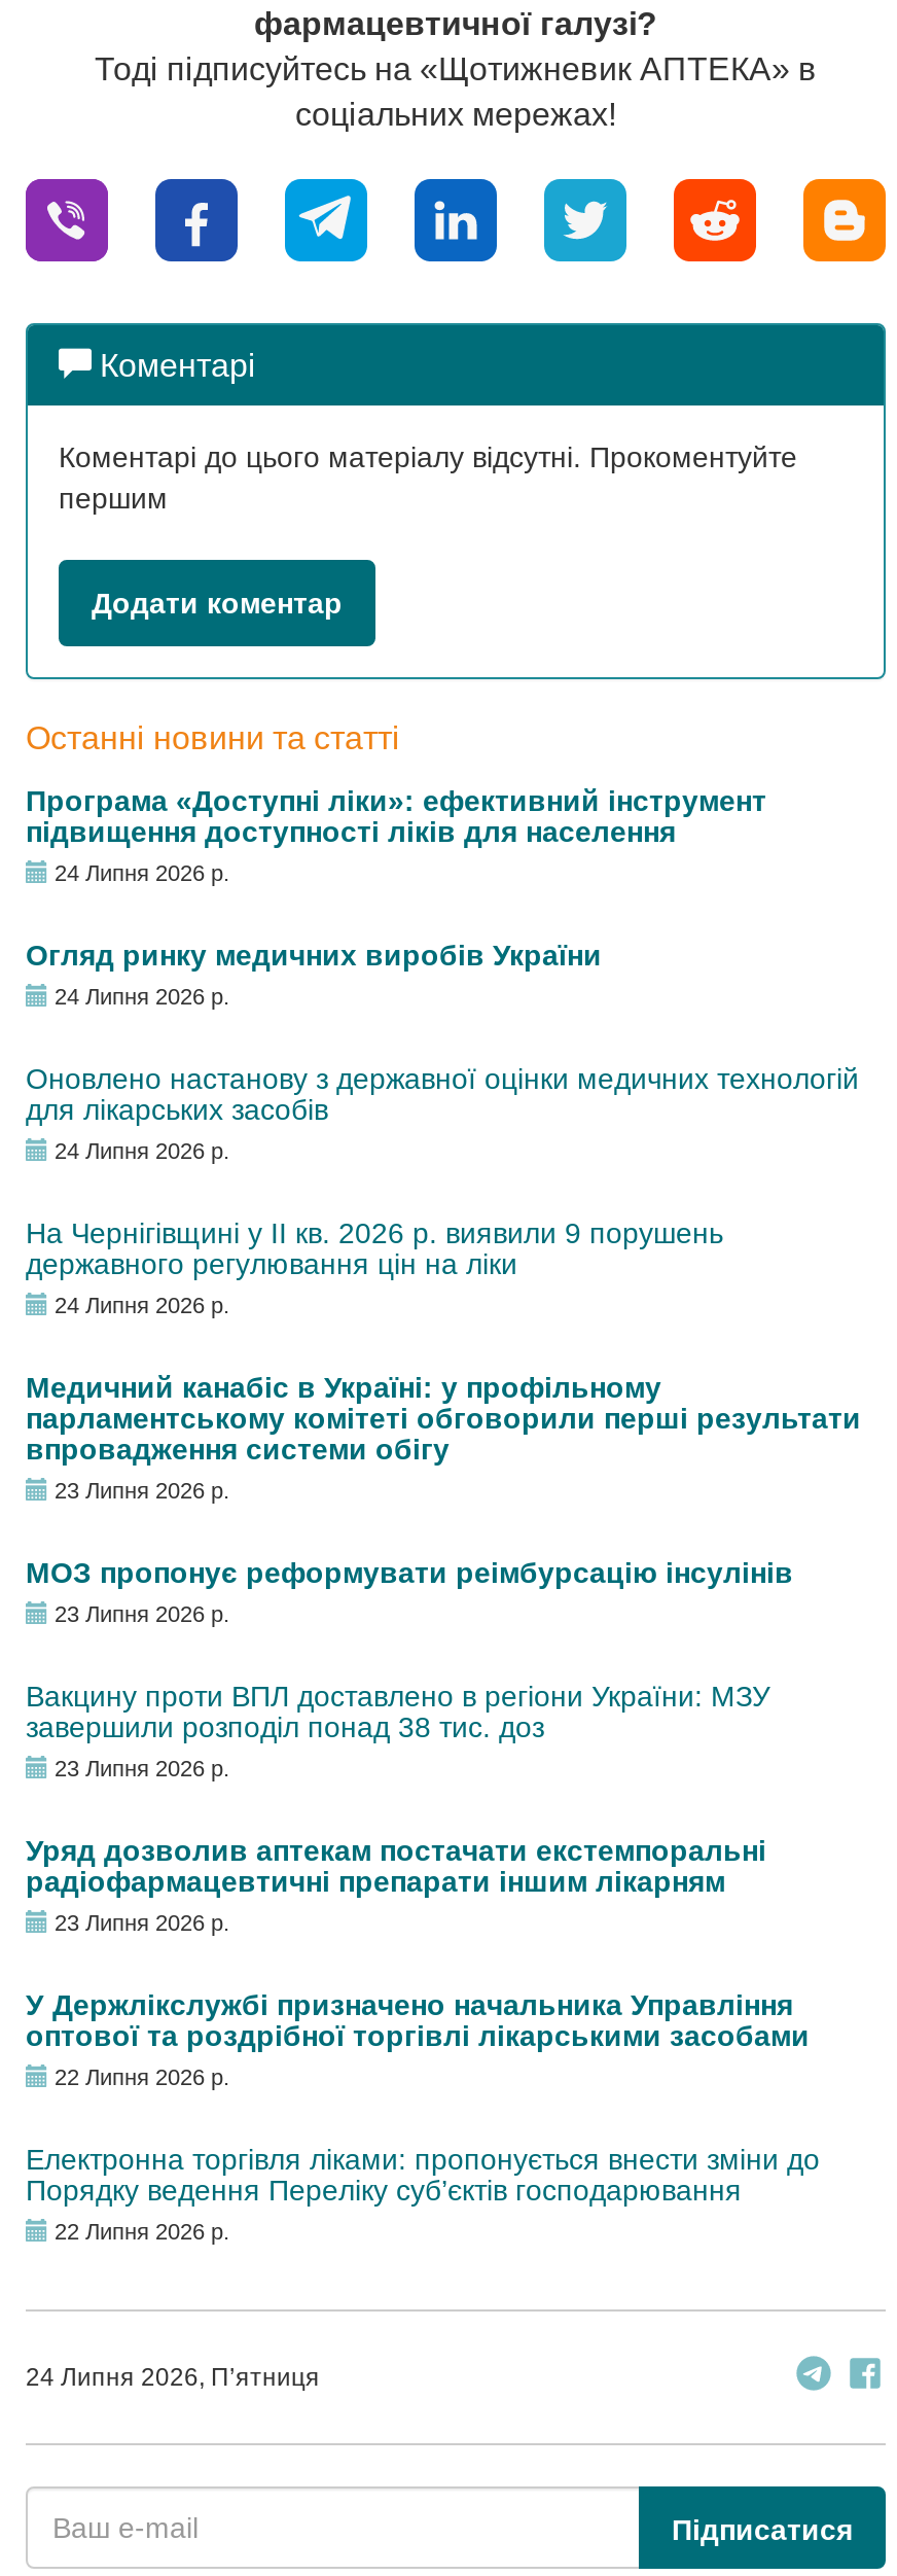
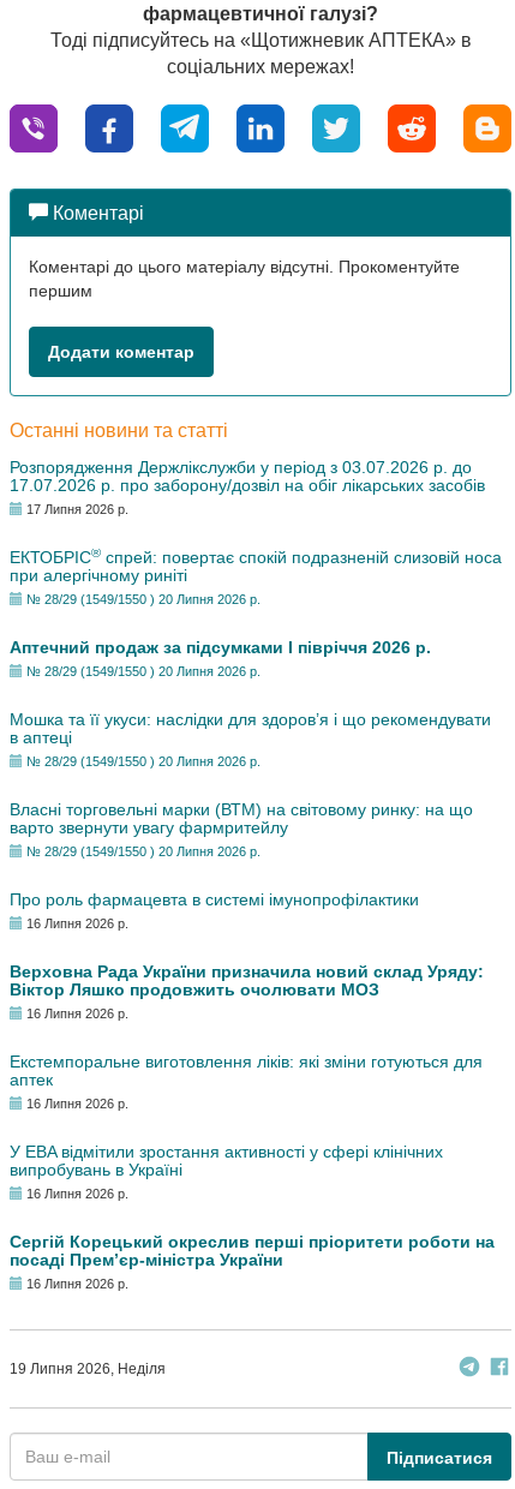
- Програма «Доступні ліки»: ефективний інструмент
- підвищення доступності ліків для населення
- 24 Липня 2026 р.
+ Розпорядження Держлікслужби у період з 03.07.2026 р. до
+ 17.07.2026 р. про заборону/дозвіл на обіг лікарських засобів
+ 17 Липня 2026 р.

- Огляд ринку медичних виробів України
- 24 Липня 2026 р.
+ ЕКТОБРІС® спрей: повертає спокій подразненій слизовій носа
+ при алергічному риніті
+ № 28/29 (1549/1550 ) 20 Липня 2026 р.

- Оновлено настанову з державної оцінки медичних технологій
- для лікарських засобів
- 24 Липня 2026 р.
+ Аптечний продаж за підсумками І півріччя 2026 р.
+ № 28/29 (1549/1550 ) 20 Липня 2026 р.

- На Чернігівщині у ІІ кв. 2026 р. виявили 9 порушень
- державного регулювання цін на ліки
- 24 Липня 2026 р.
+ Мошка та її укуси: наслідки для здоров’я і що рекомендувати
+ в аптеці
+ № 28/29 (1549/1550 ) 20 Липня 2026 р.

- Медичний канабіс в Україні: у профільному
- парламентському комітеті обговорили перші результати
- впровадження системи обігу
- 23 Липня 2026 р.
+ Власні торговельні марки (ВТМ) на світовому ринку: на що
+ варто звернути увагу фармритейлу
+ № 28/29 (1549/1550 ) 20 Липня 2026 р.

- МОЗ пропонує реформувати реімбурсацію інсулінів
- 23 Липня 2026 р.
+ Про роль фармацевта в системі імунопрофілактики
+ 16 Липня 2026 р.

- Вакцину проти ВПЛ доставлено в регіони України: МЗУ
- завершили розподіл понад 38 тис. доз
- 23 Липня 2026 р.
+ Верховна Рада України призначила новий склад Уряду:
+ Віктор Ляшко продовжить очолювати МОЗ
+ 16 Липня 2026 р.

- Уряд дозволив аптекам постачати екстемпоральні
- радіофармацевтичні препарати іншим лікарням
- 23 Липня 2026 р.
+ Екстемпоральне виготовлення ліків: які зміни готуються для
+ аптек
+ 16 Липня 2026 р.

- У Держлікслужбі призначено начальника Управління
- оптової та роздрібної торгівлі лікарськими засобами
- 22 Липня 2026 р.
+ У EBA відмітили зростання активності у сфері клінічних
+ випробувань в Україні
+ 16 Липня 2026 р.

- Електронна торгівля ліками: пропонується внести зміни до
- Порядку ведення Переліку суб’єктів господарювання
- 22 Липня 2026 р.
+ Сергій Корецький окреслив перші пріоритети роботи на
+ посаді Прем’єр-міністра України
+ 16 Липня 2026 р.

- 24 Липня 2026, П’ятниця
+ 19 Липня 2026, Неділя
